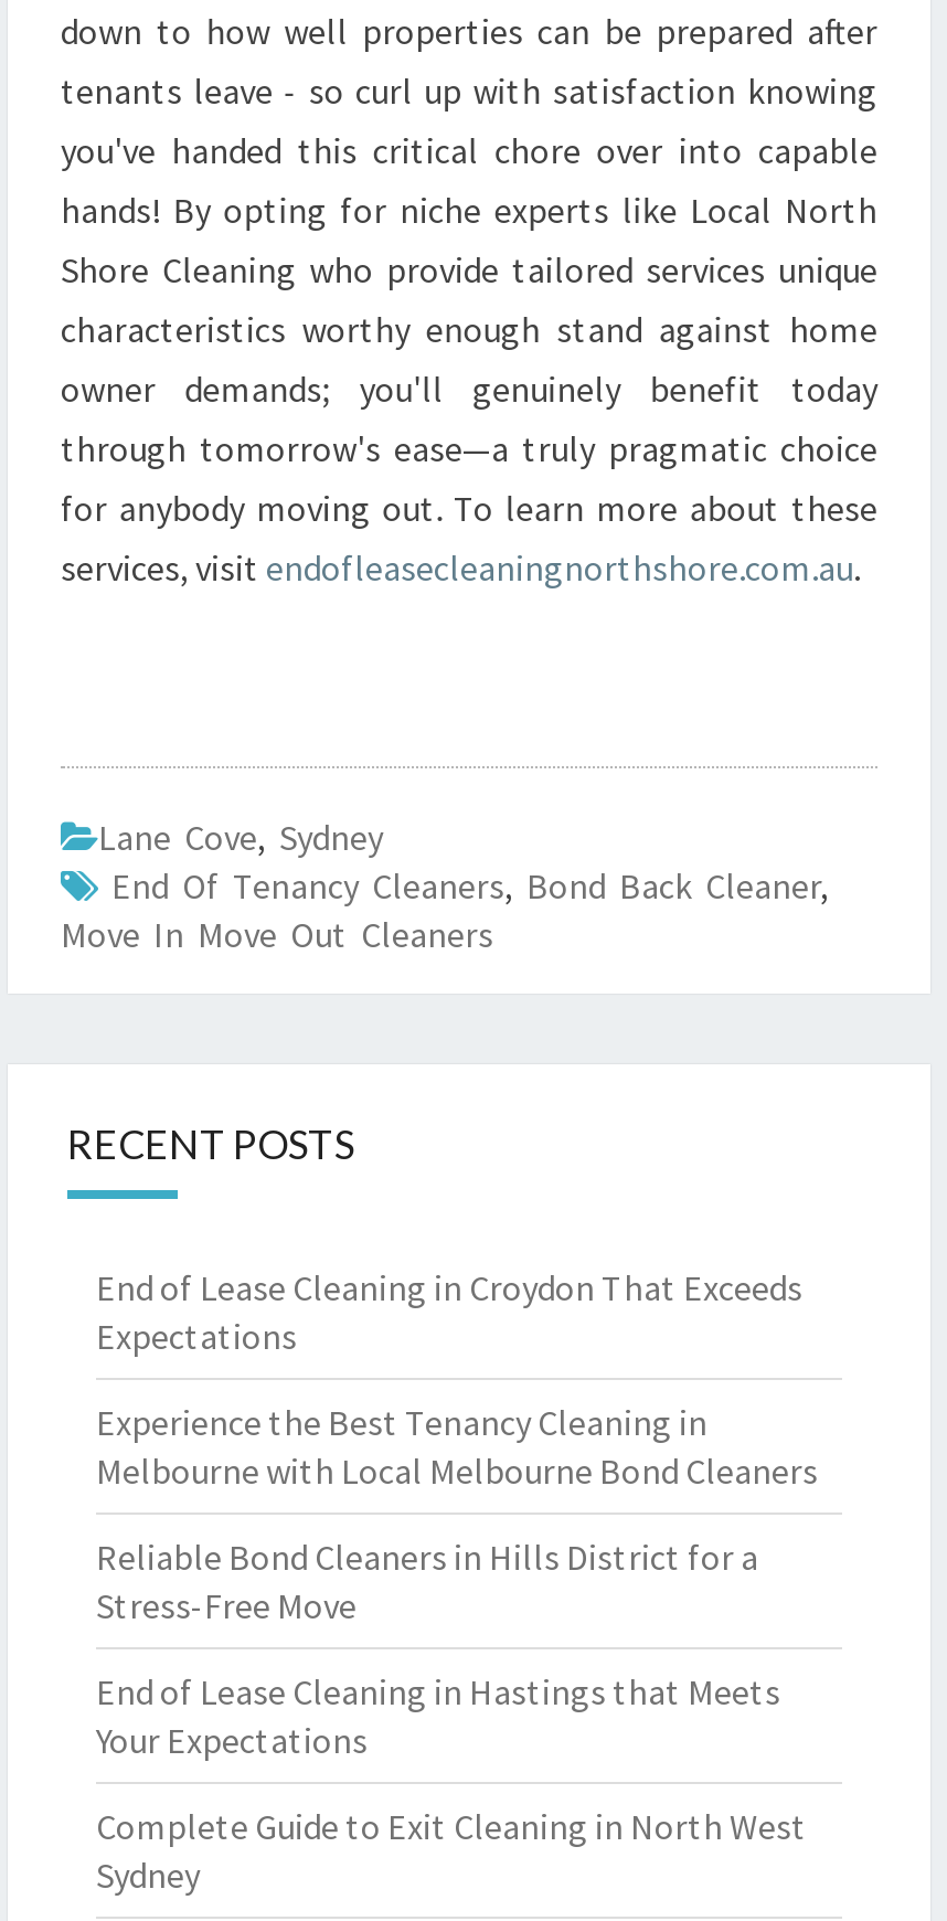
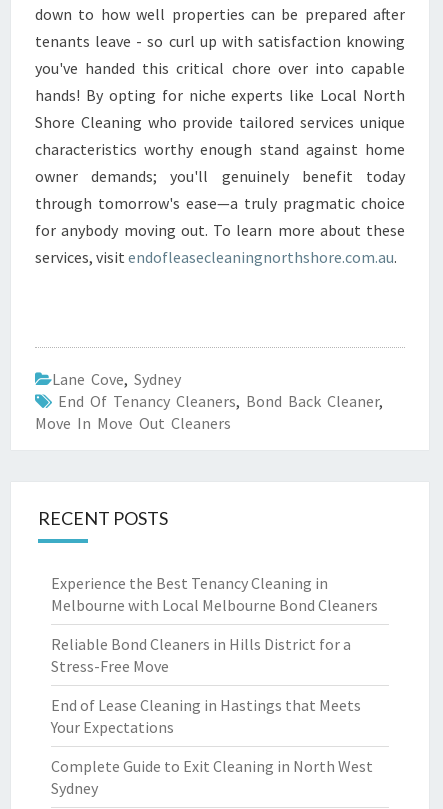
- End of Lease Cleaning in Croydon That Exceeds
- Expectations
